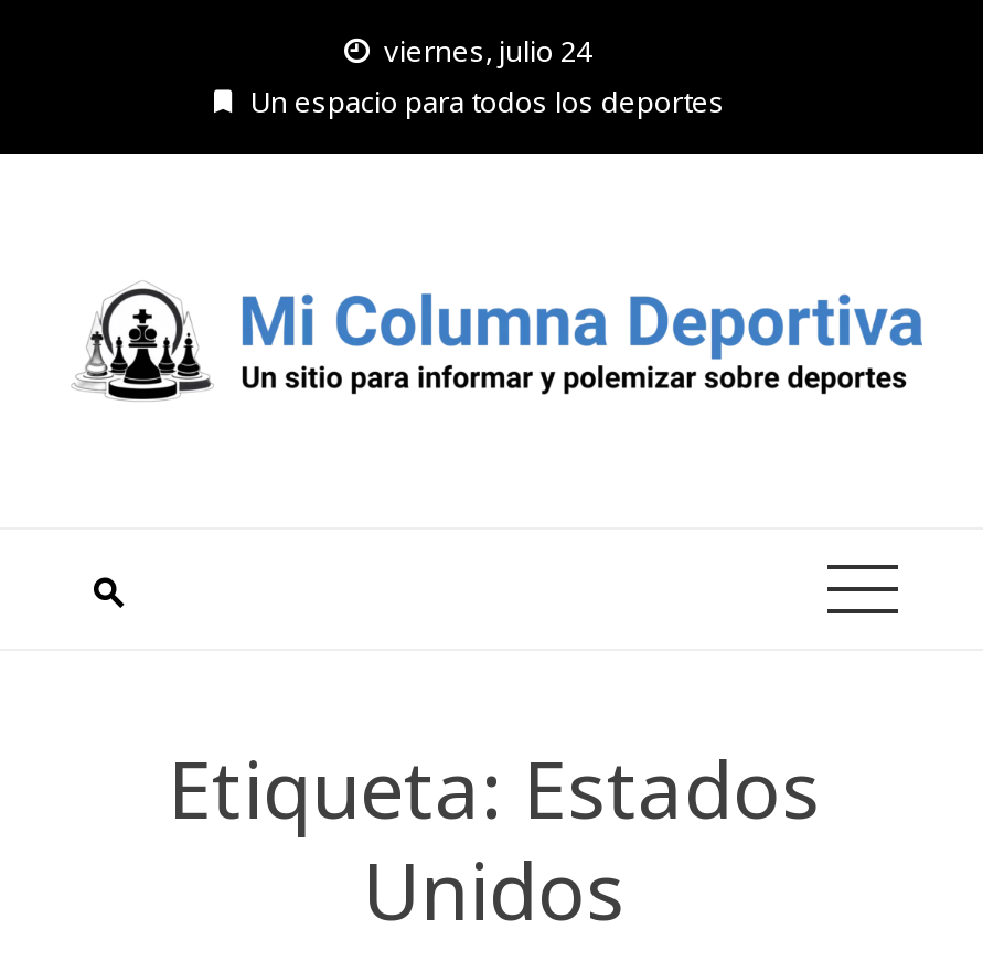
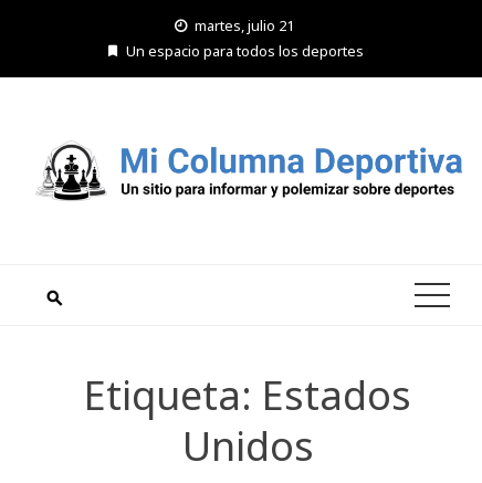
- viernes, julio 24
+ martes, julio 21
